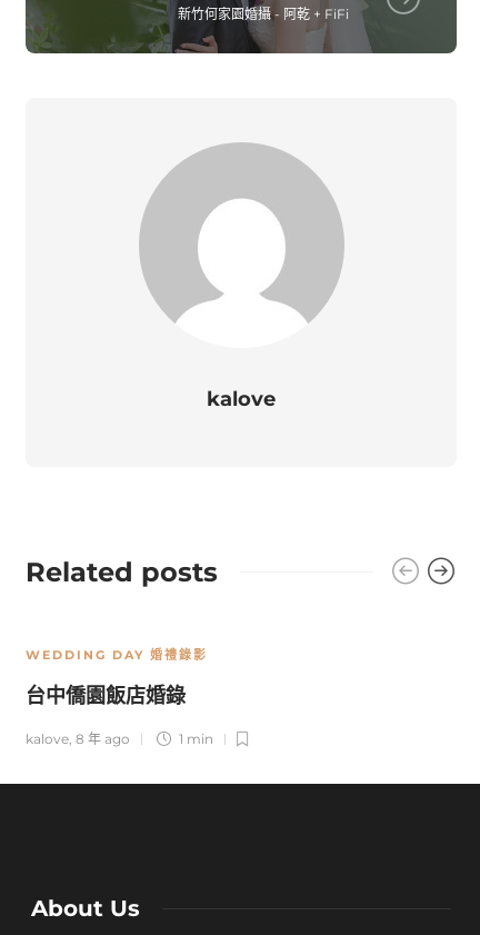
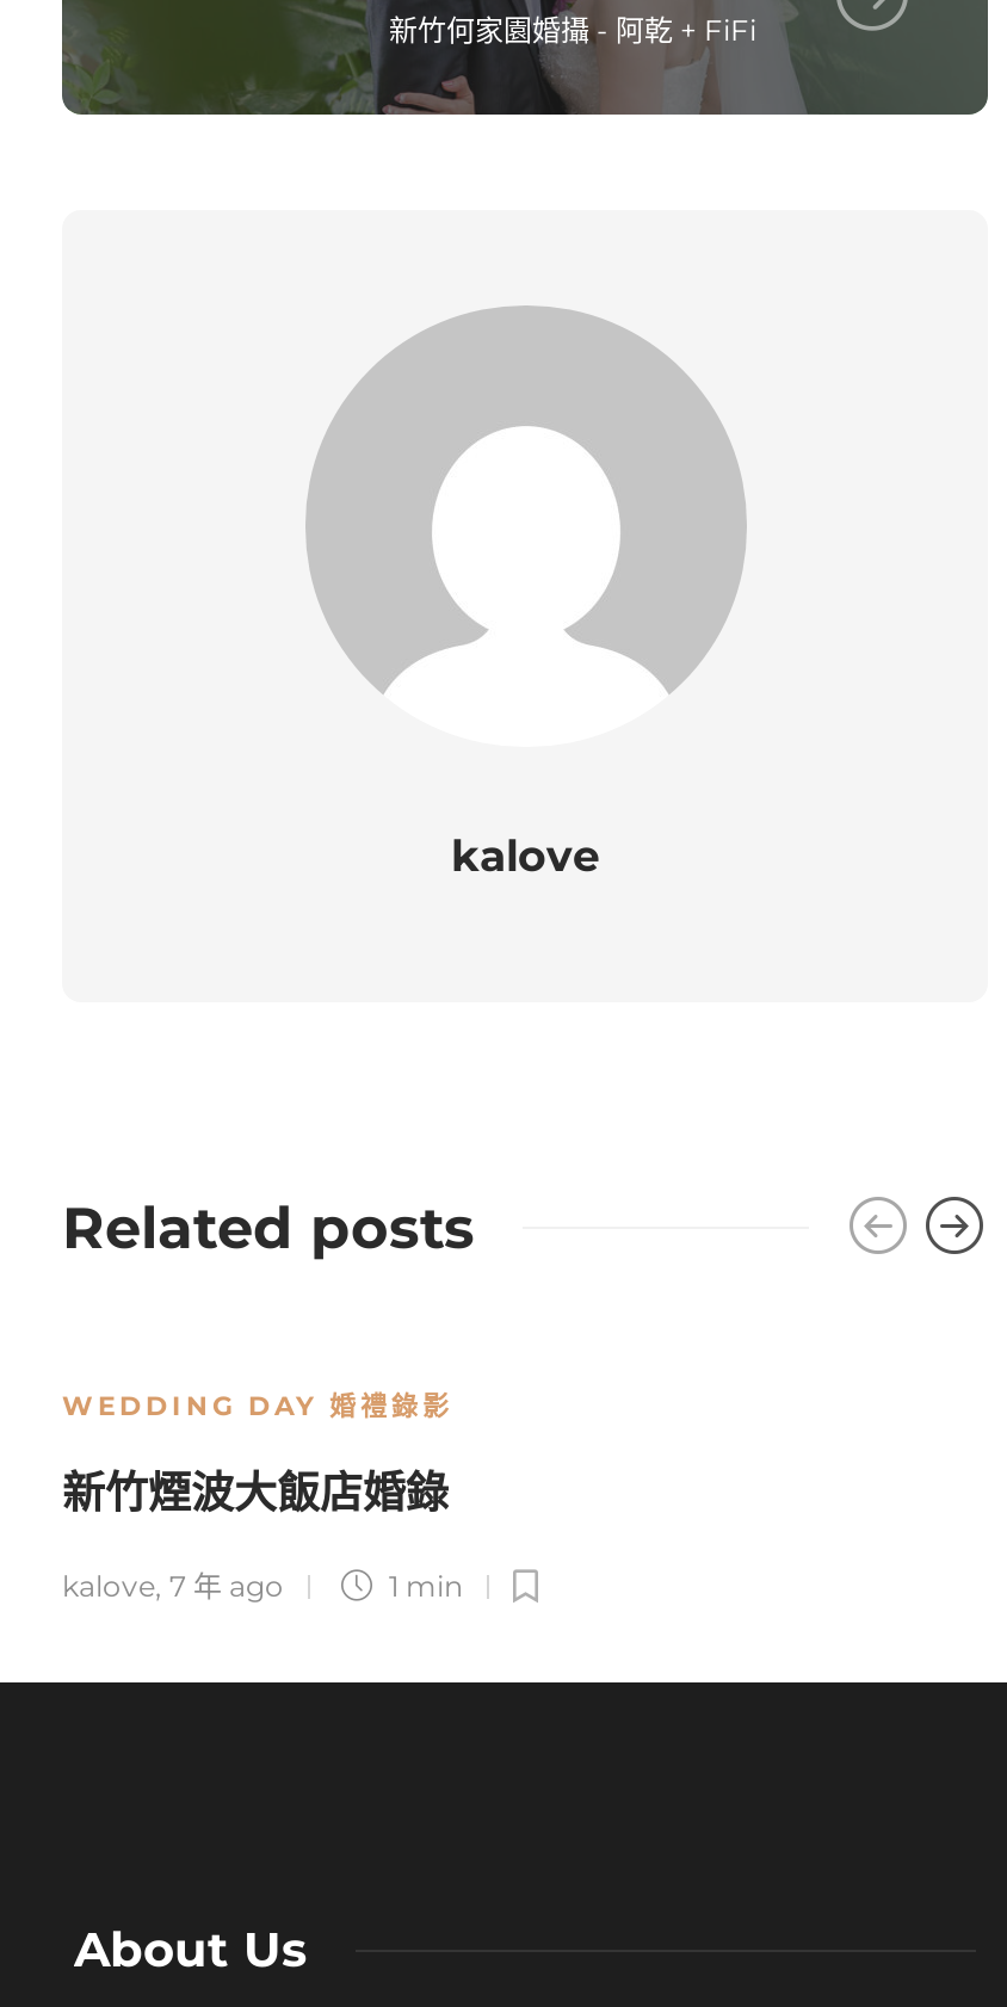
- 台中僑園飯店婚錄
+ 新竹煙波大飯店婚錄

- kalove, 8 年 ago
+ kalove, 7 年 ago
